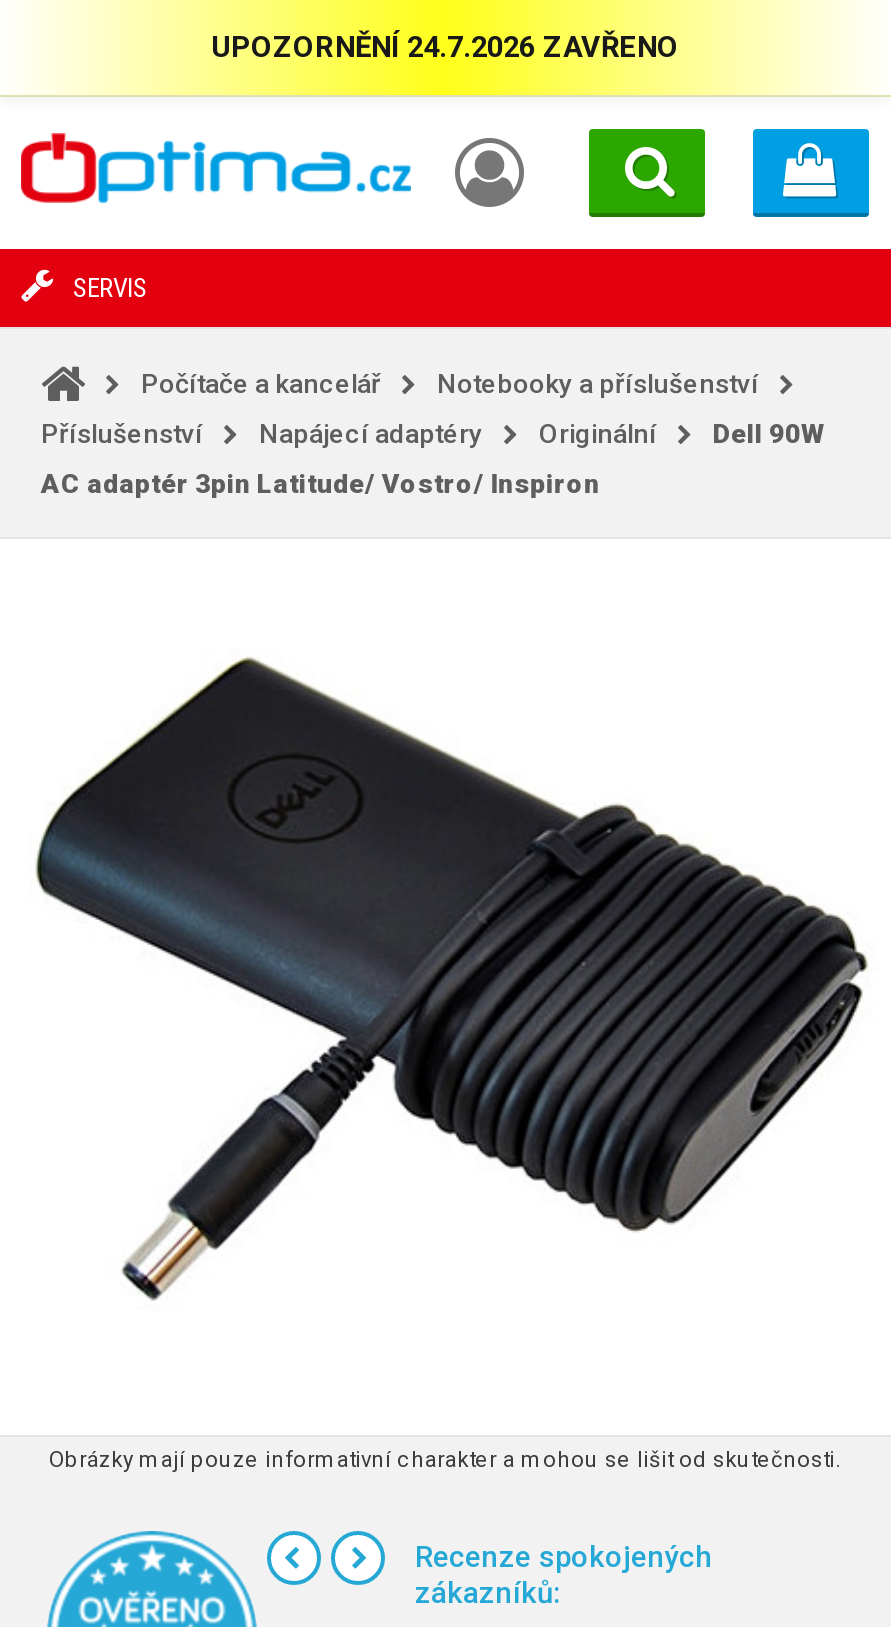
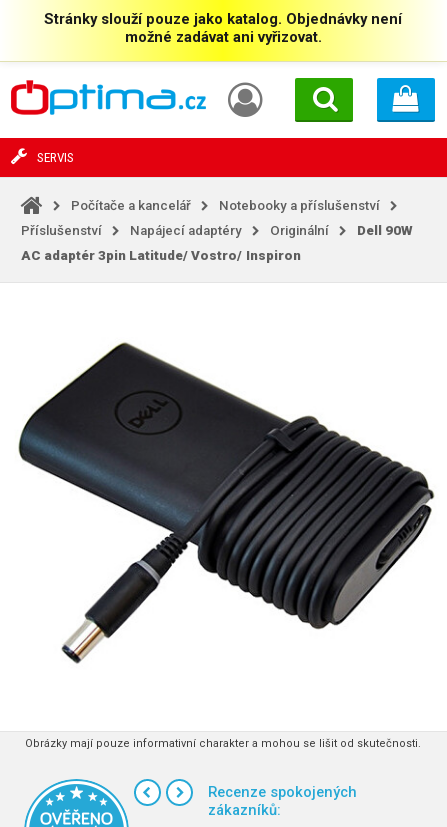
- UPOZORNĚNÍ 24.7.2026 ZAVŘENO
+ Stránky slouží pouze jako katalog. Objednávky není
+ možné zadávat ani vyřizovat.
